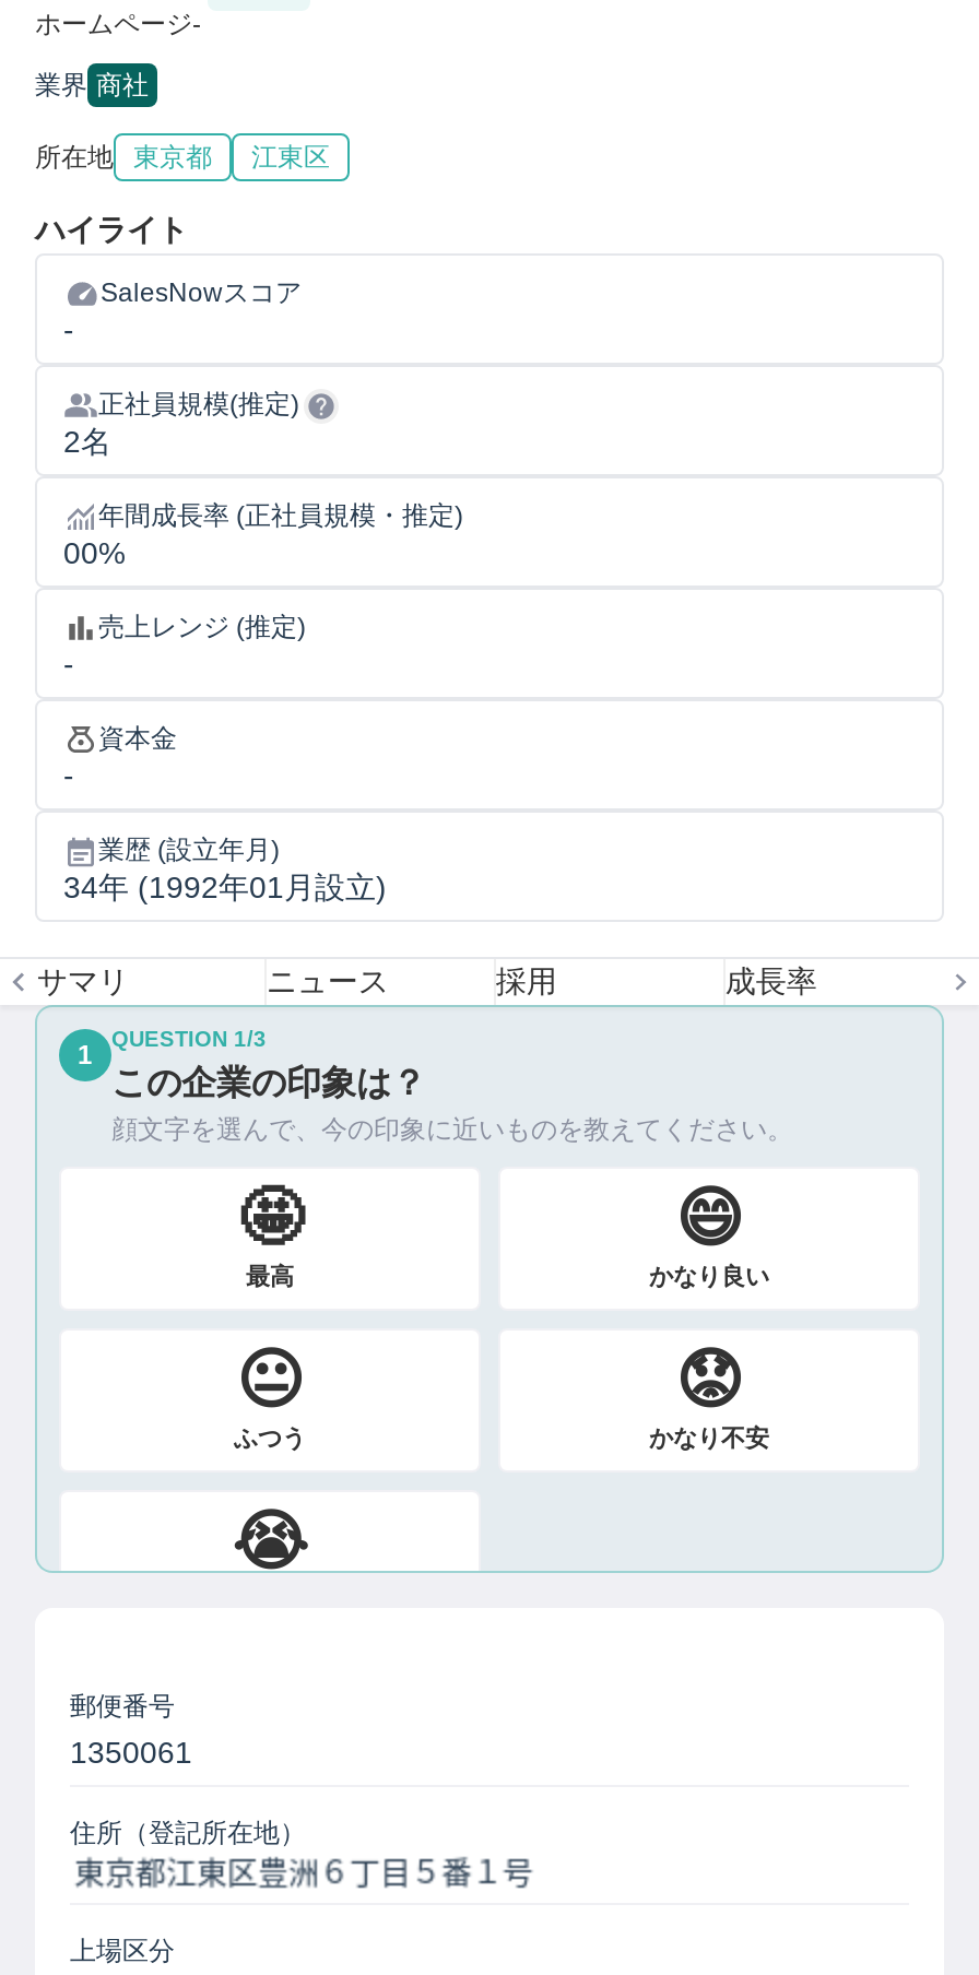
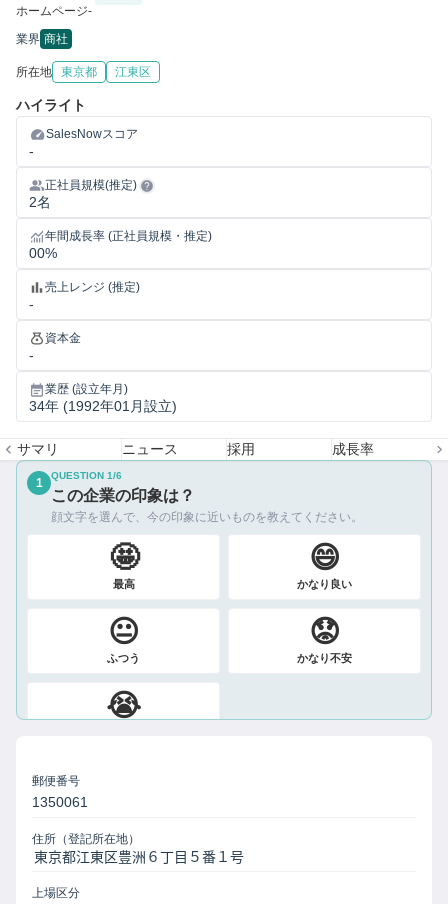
- QUESTION 1/3
+ QUESTION 1/6
